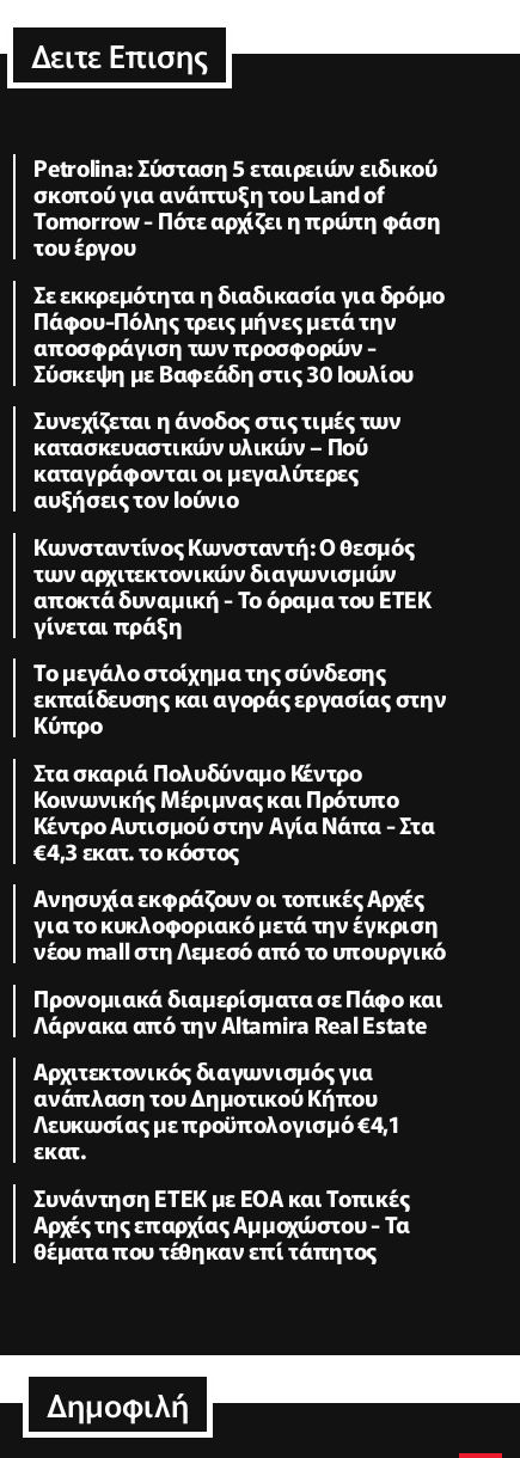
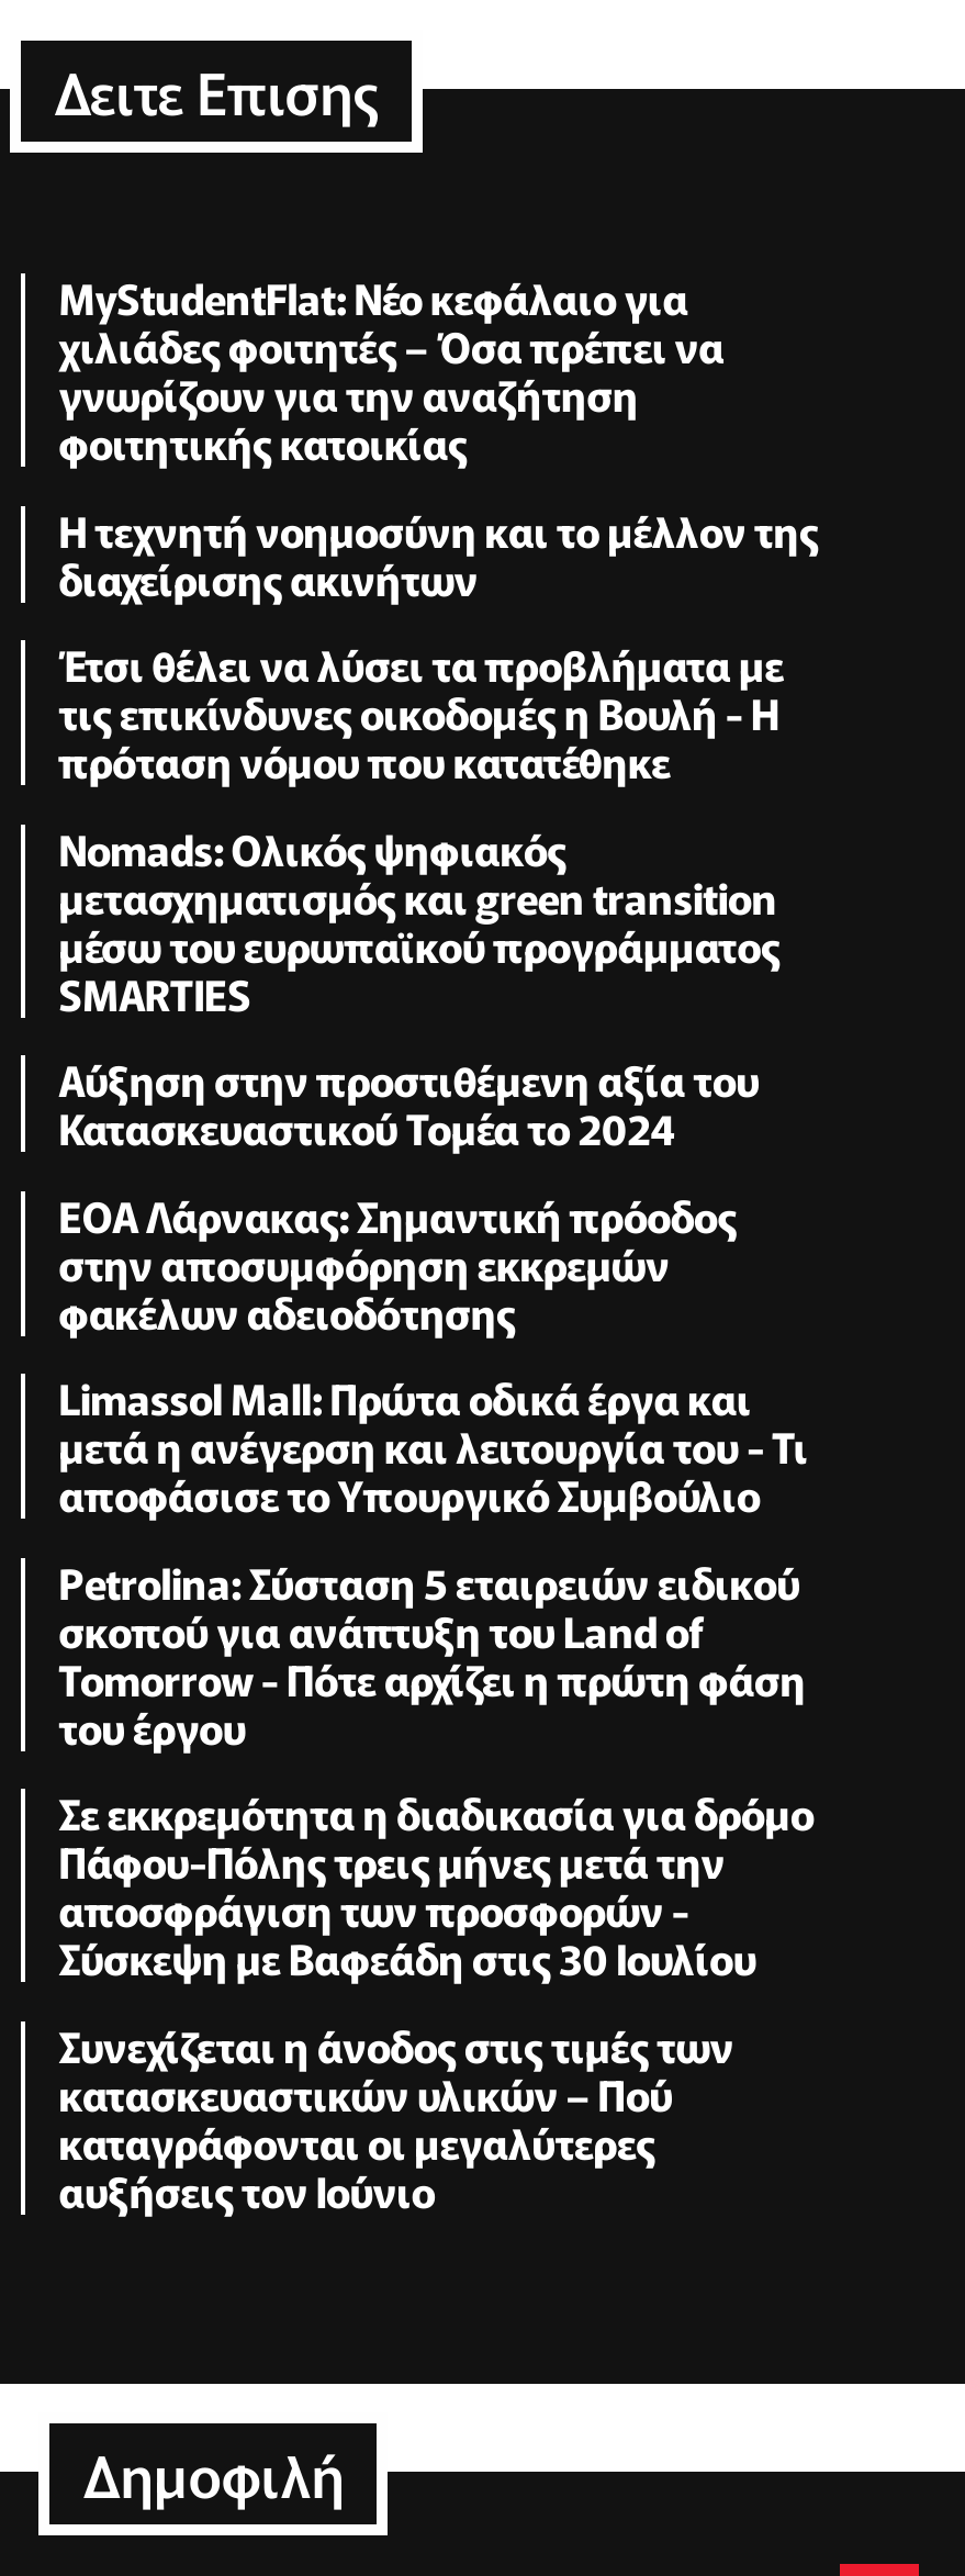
+ MyStudentFlat: Νέο κεφάλαιο για
+ χιλιάδες φοιτητές – Όσα πρέπει να
+ γνωρίζουν για την αναζήτηση
+ φοιτητικής κατοικίας
+ Η τεχνητή νοημοσύνη και το μέλλον της
+ διαχείρισης ακινήτων
+ Έτσι θέλει να λύσει τα προβλήματα με
+ τις επικίνδυνες οικοδομές η Βουλή - Η
+ πρόταση νόμου που κατατέθηκε
+ Nomads: Ολικός ψηφιακός
+ μετασχηματισμός και green transition
+ μέσω του ευρωπαϊκού προγράμματος
+ SMARTIES
+ Αύξηση στην προστιθέμενη αξία του
+ Κατασκευαστικού Τομέα το 2024
+ ΕΟΑ Λάρνακας: Σημαντική πρόοδος
+ στην αποσυμφόρηση εκκρεμών
+ φακέλων αδειοδότησης
+ Limassol Mall: Πρώτα οδικά έργα και
+ μετά η ανέγερση και λειτουργία του - Τι
+ αποφάσισε το Υπουργικό Συμβούλιο

moved down: Petrolina: Σύσταση 5 εταιρειών ειδικού | σκοπού για ανάπτυξη του Land of | Tomorrow - Πότε αρχίζει η πρώτη φάση | ... | καταγράφονται οι μεγαλύτερες | αυξήσεις τον Ιούνιο

- Κωνσταντίνος Κωνσταντή: Ο θεσμός
- των αρχιτεκτονικών διαγωνισμών
- αποκτά δυναμική - Το όραμα του ΕΤΕΚ
- γίνεται πράξη
- Το μεγάλο στοίχημα της σύνδεσης
- εκπαίδευσης και αγοράς εργασίας στην
- Κύπρο
- Στα σκαριά Πολυδύναμο Κέντρο
- Κοινωνικής Μέριμνας και Πρότυπο
- Κέντρο Αυτισμού στην Αγία Νάπα - Στα
- €4,3 εκατ. το κόστος
- Ανησυχία εκφράζουν οι τοπικές Αρχές
- για το κυκλοφοριακό μετά την έγκριση
- νέου mall στη Λεμεσό από το υπουργικό
- Προνομιακά διαμερίσματα σε Πάφο και
- Λάρνακα από την Altamira Real Estate
- Αρχιτεκτονικός διαγωνισμός για
- ανάπλαση του Δημοτικού Κήπου
- Λευκωσίας με προϋπολογισμό €4,1
- εκατ.
- Συνάντηση ΕΤΕΚ με ΕΟΑ και Τοπικές
- Αρχές της επαρχίας Αμμοχώστου - Τα
- θέματα που τέθηκαν επί τάπητος
